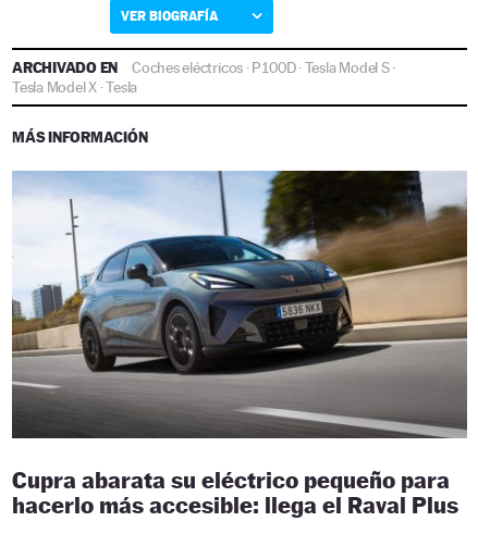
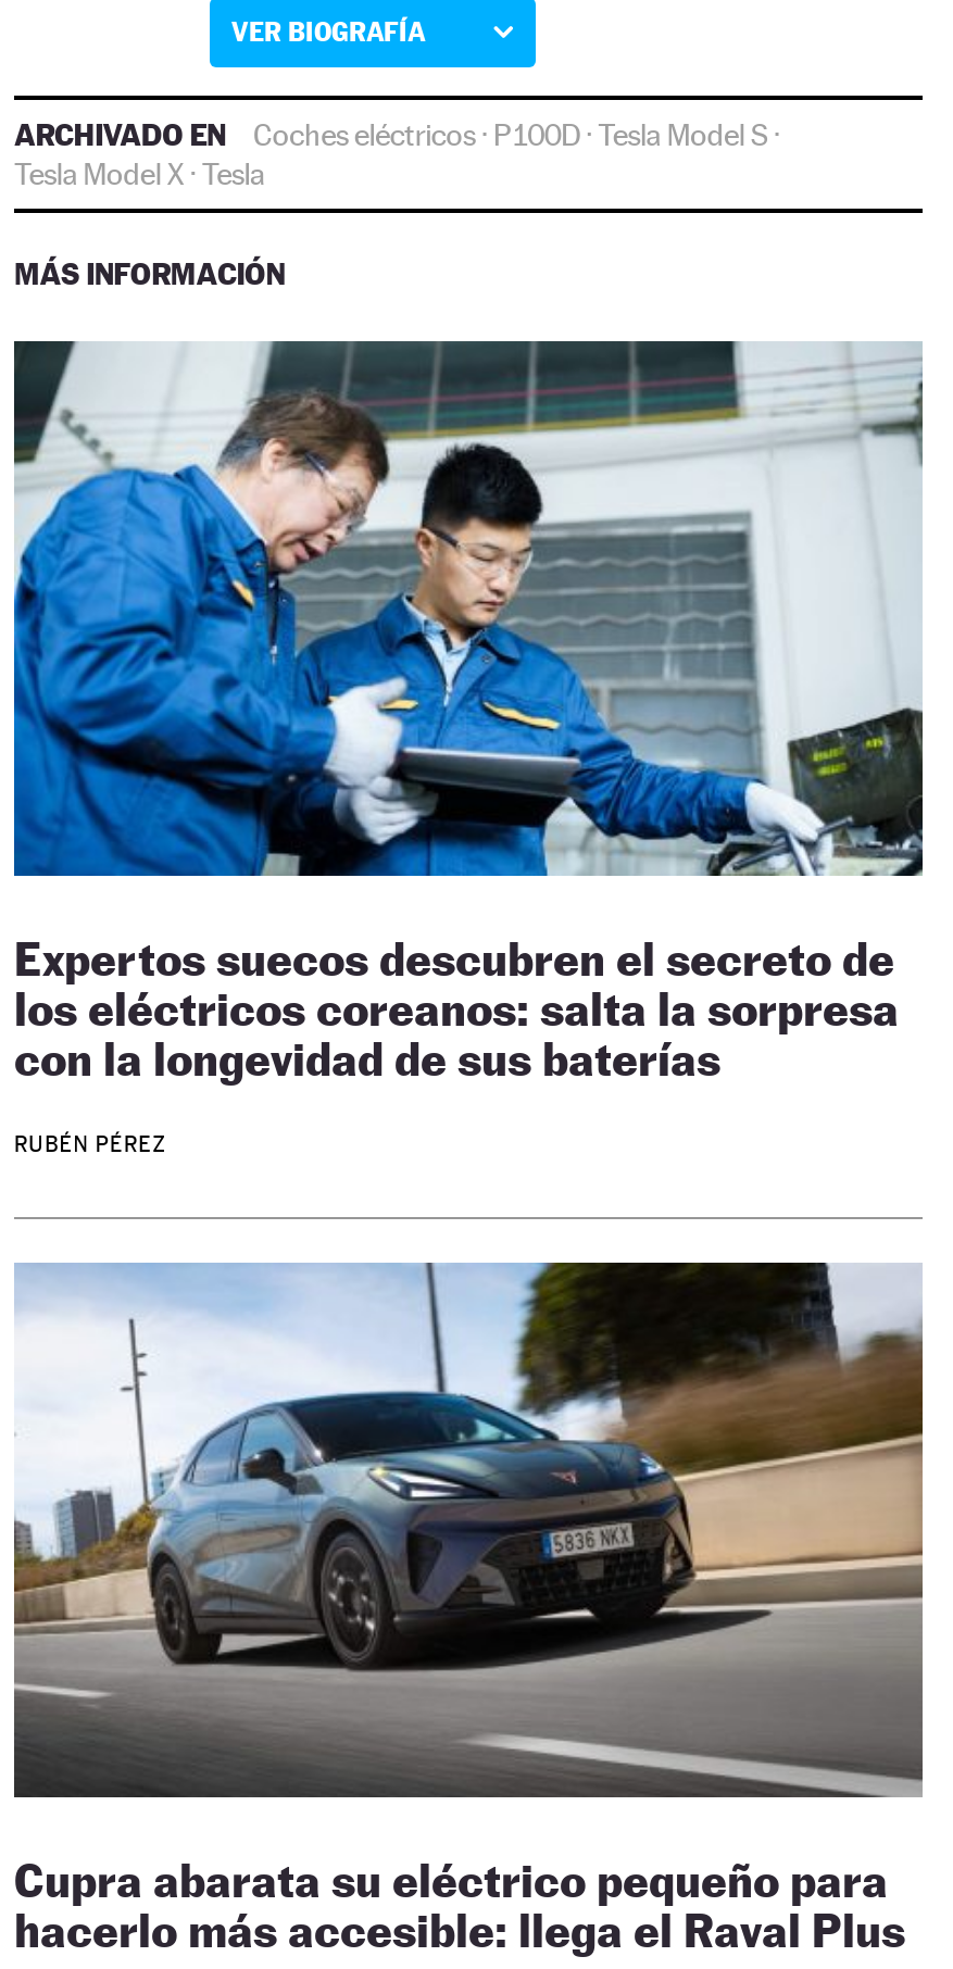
+ [image]
+ Expertos suecos descubren el secreto de
+ los eléctricos coreanos: salta la sorpresa
+ con la longevidad de sus baterías
+ RUBÉN PÉREZ
